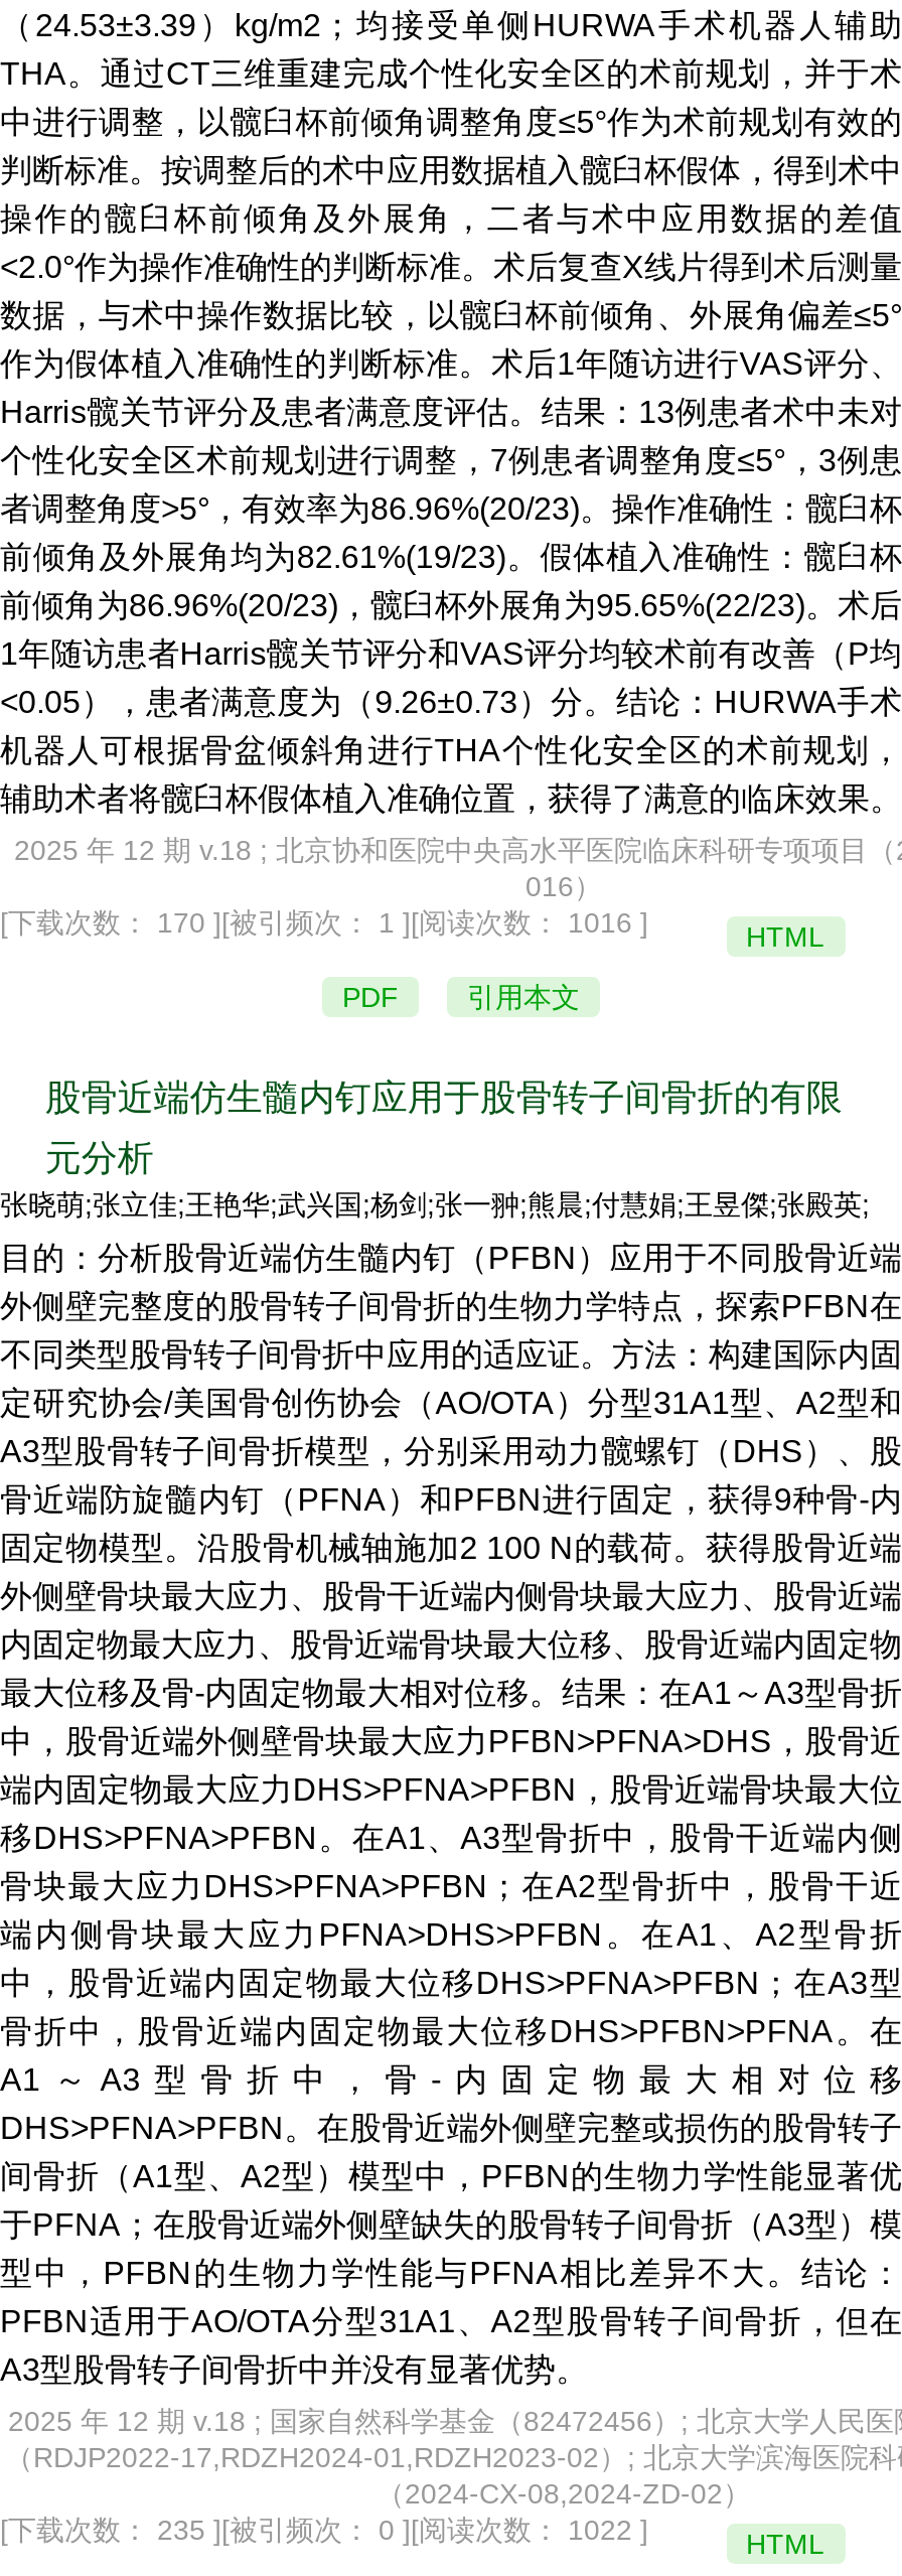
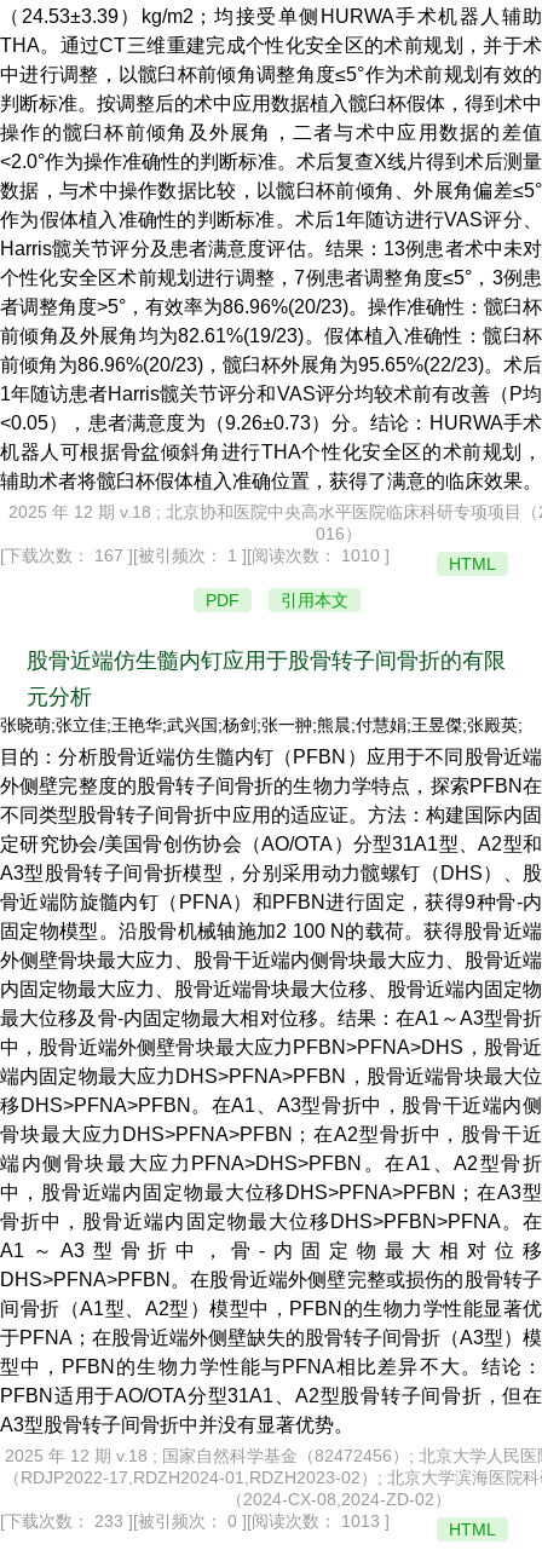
- [下载次数： 170 ][被引频次： 1 ][阅读次数： 1016 ]
+ [下载次数： 167 ][被引频次： 1 ][阅读次数： 1010 ]

- [下载次数： 235 ][被引频次： 0 ][阅读次数： 1022 ]
+ [下载次数： 233 ][被引频次： 0 ][阅读次数： 1013 ]
